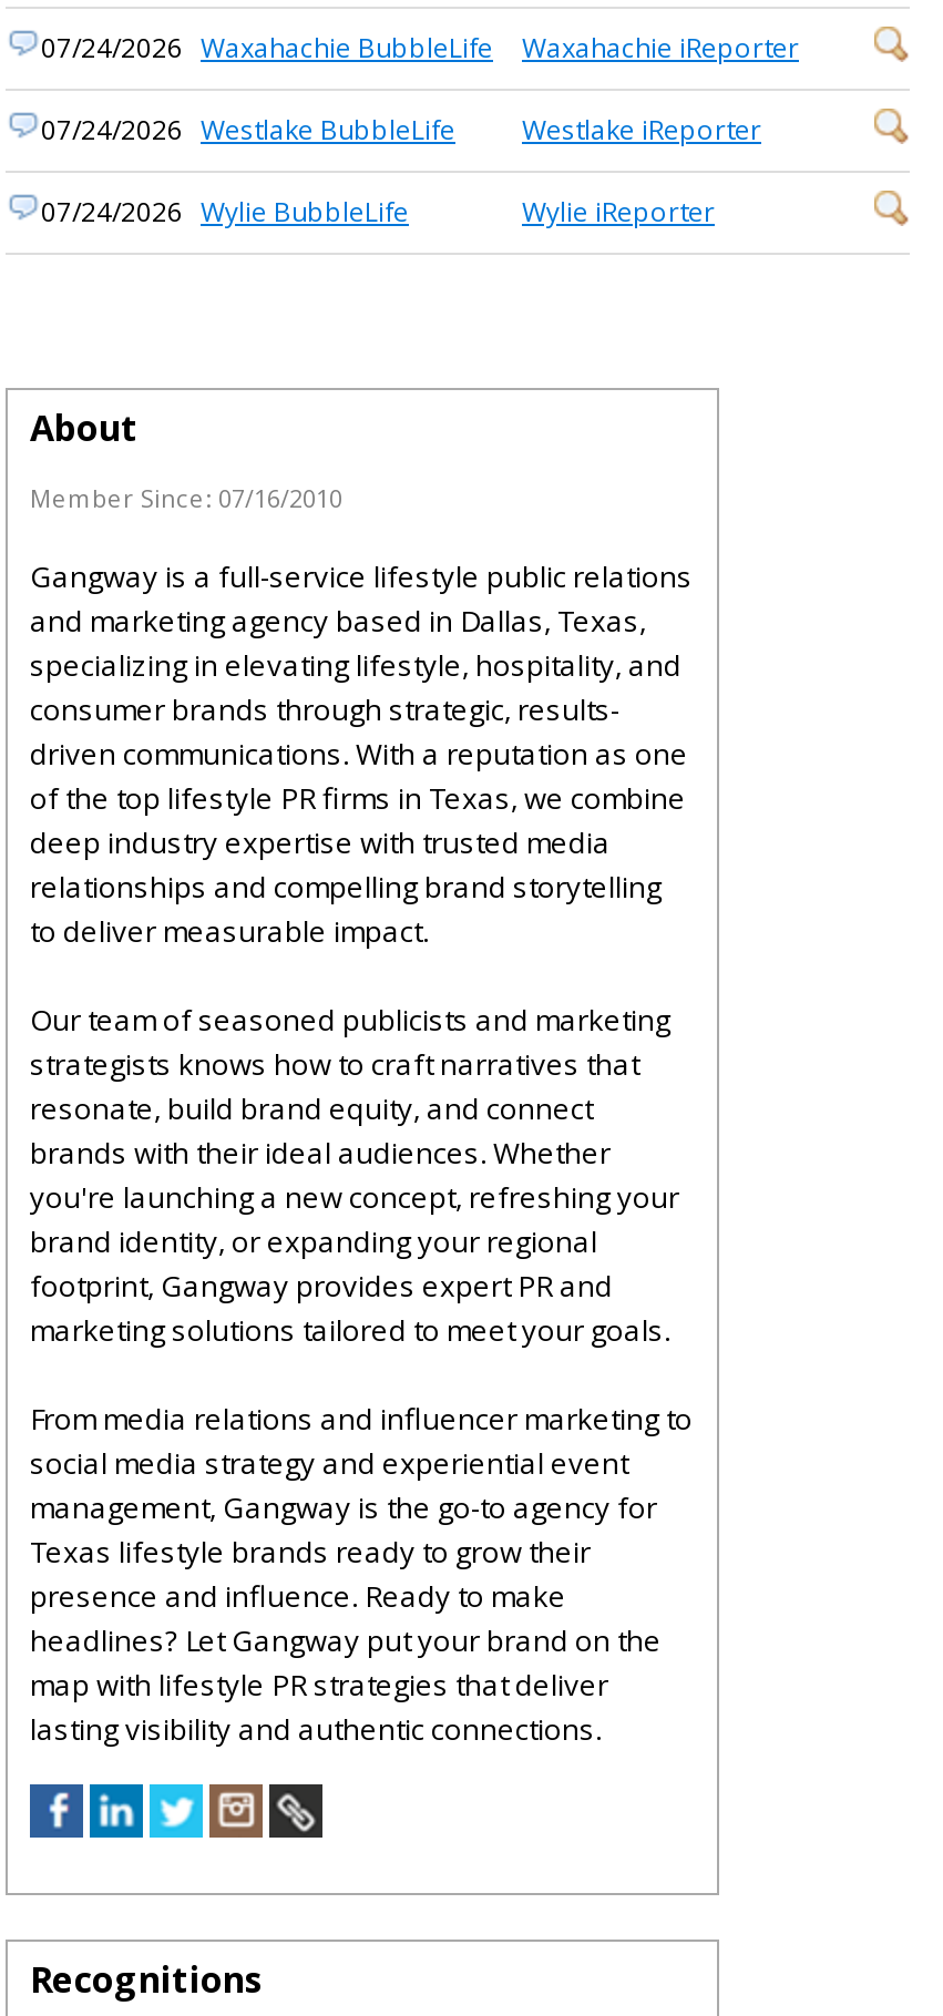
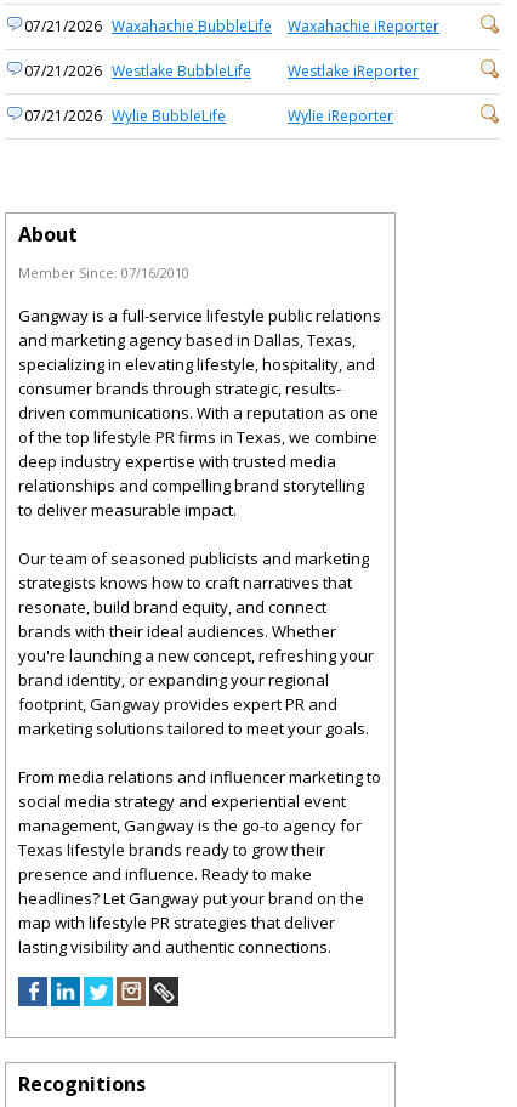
- 07/24/2026 Waxahachie BubbleLife
+ 07/21/2026 Waxahachie BubbleLife

- 07/24/2026 Westlake BubbleLife
+ 07/21/2026 Westlake BubbleLife

- 07/24/2026 Wylie BubbleLife
+ 07/21/2026 Wylie BubbleLife
